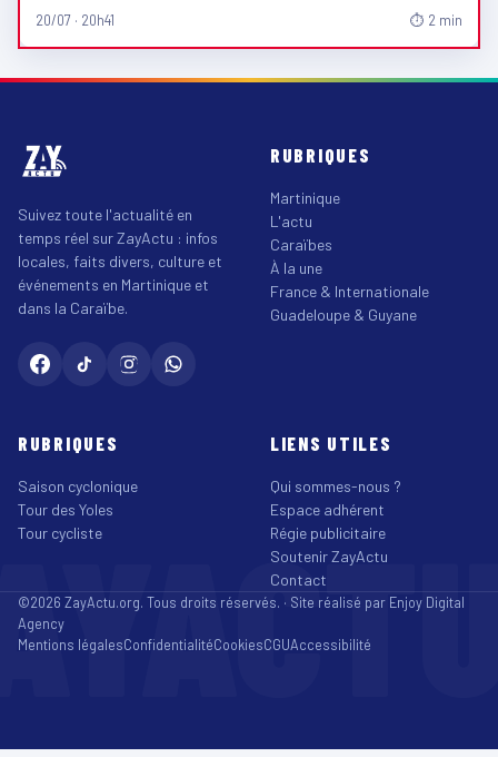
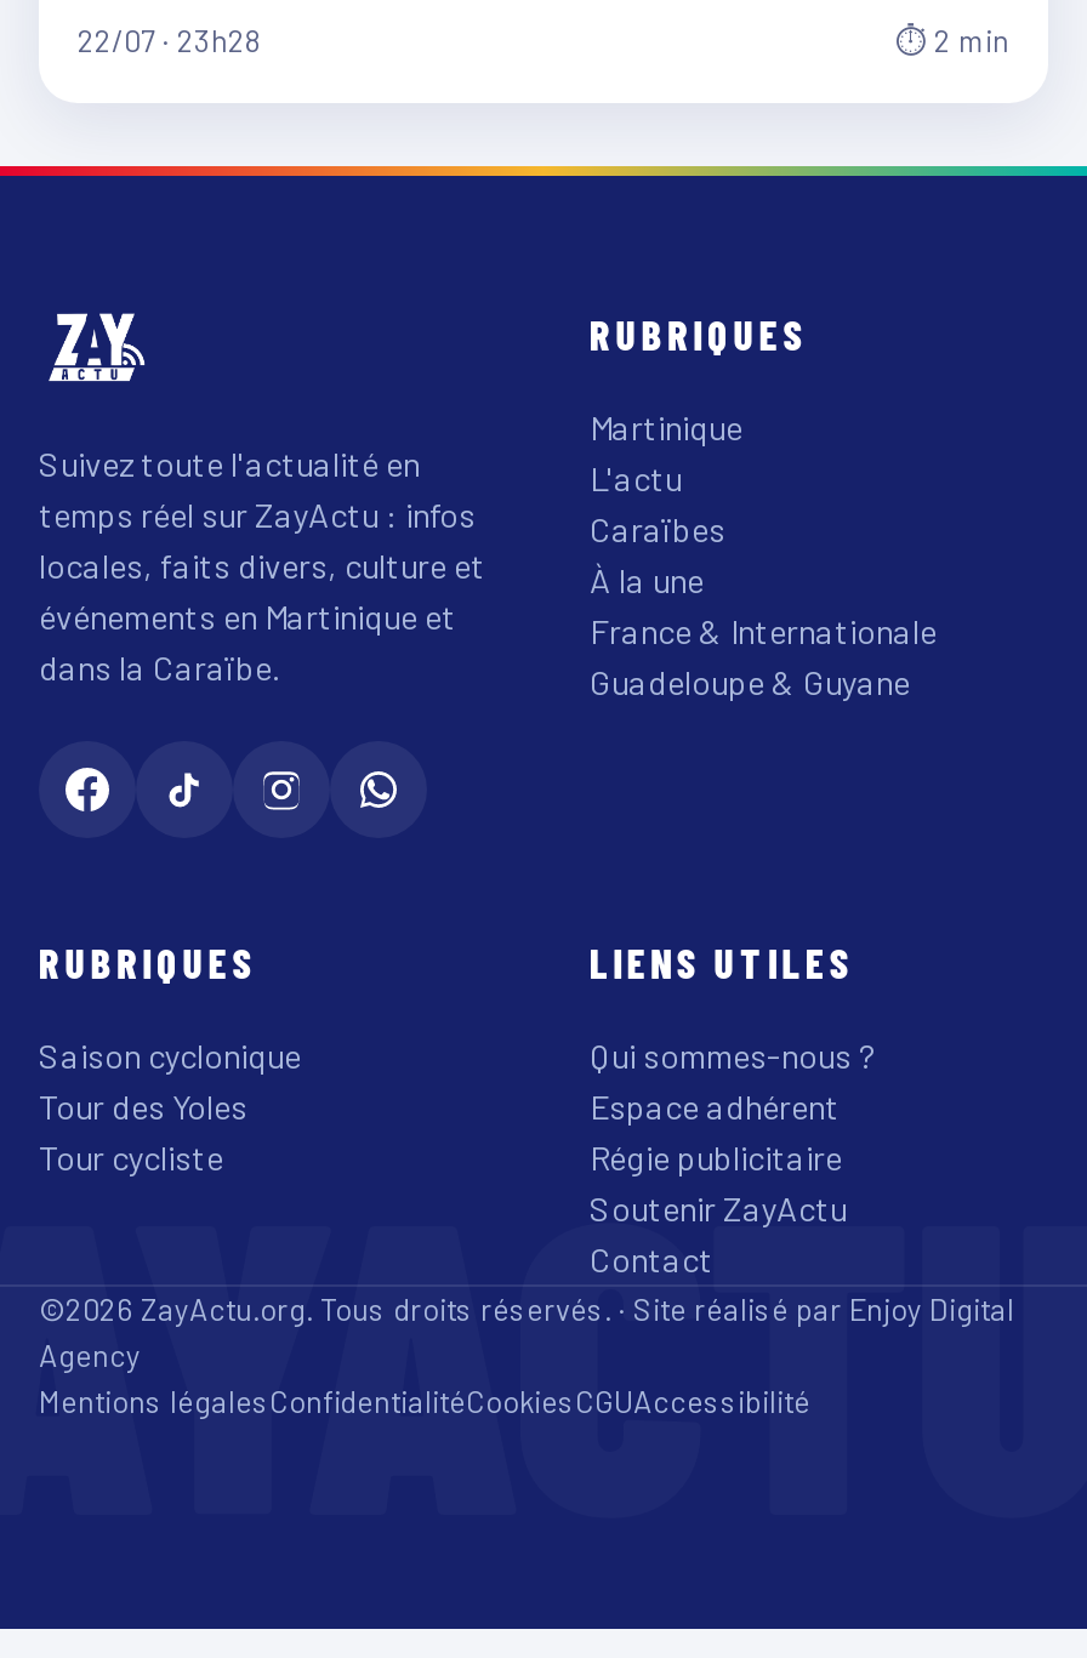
- 20/07 · 20h41
+ 22/07 · 23h28
